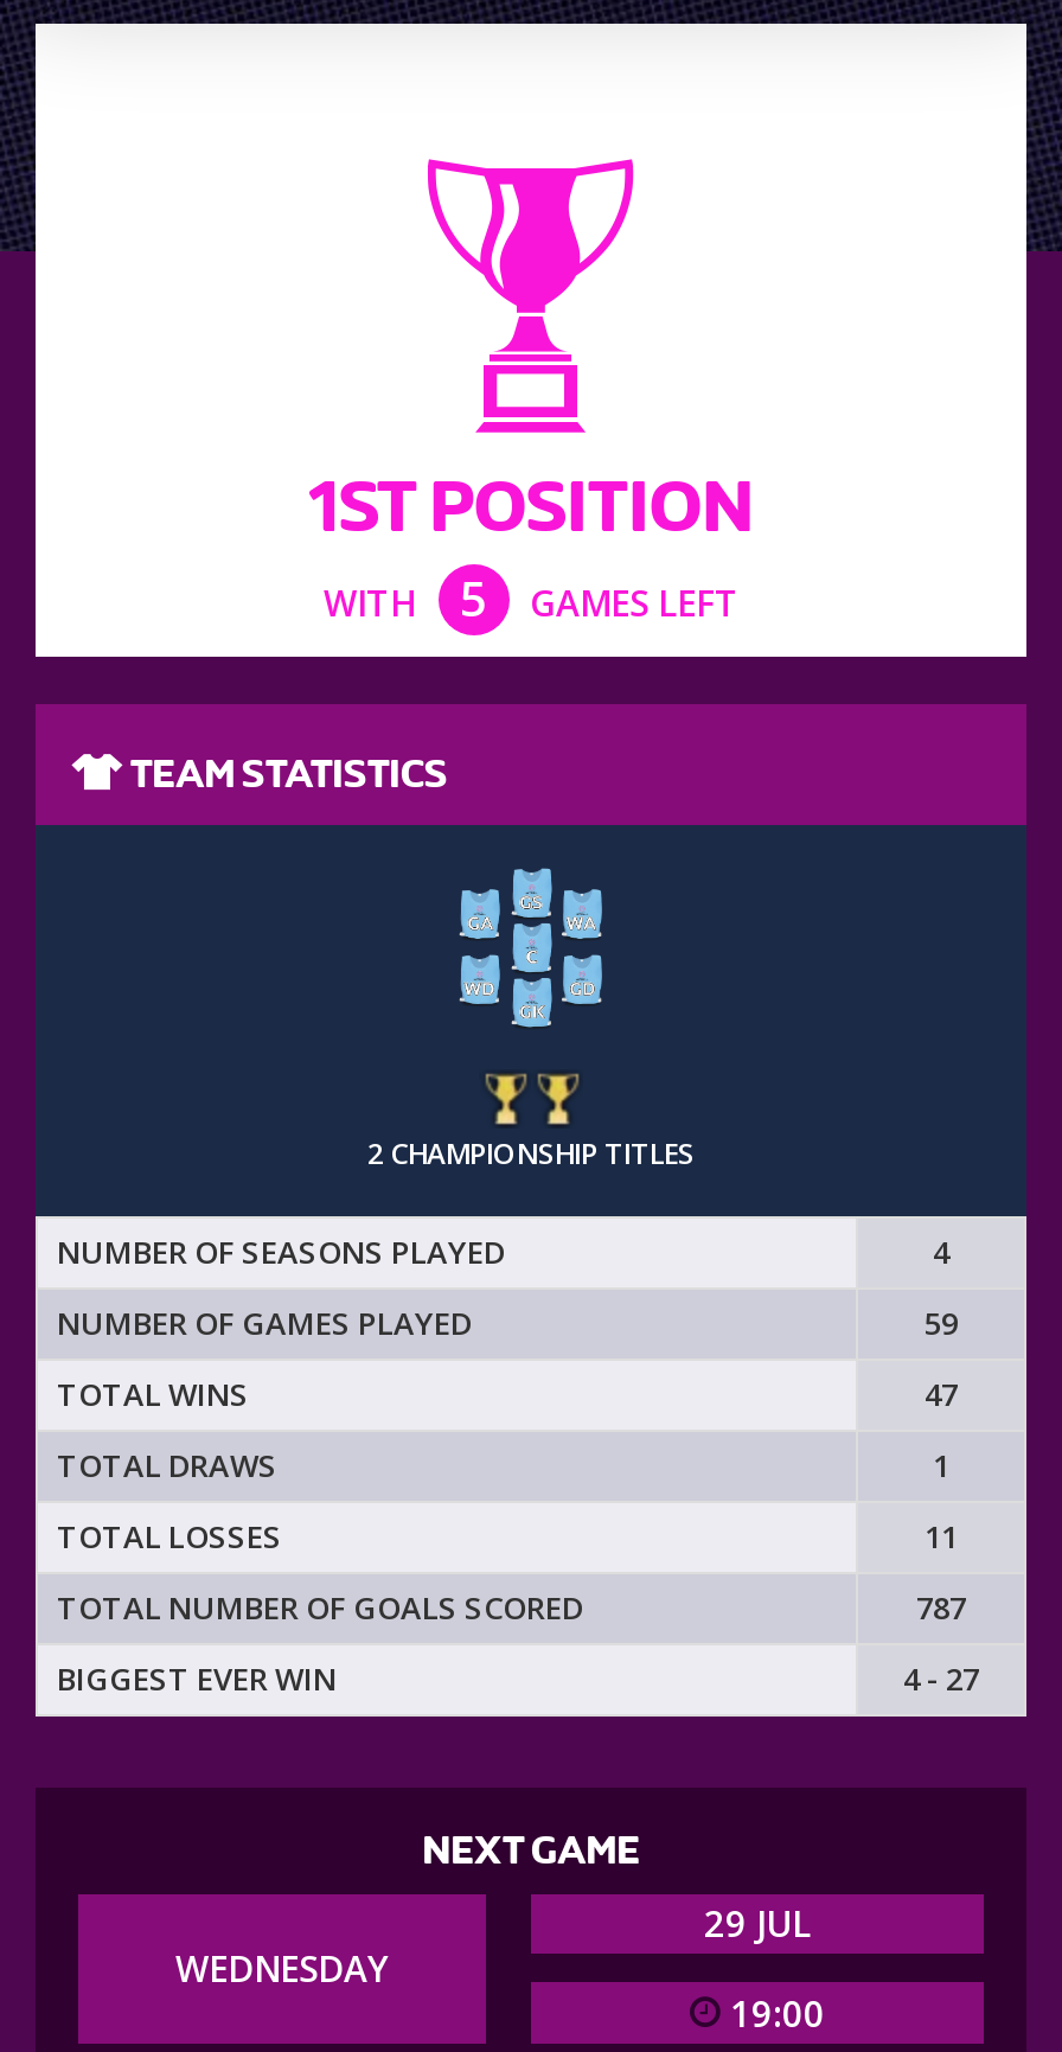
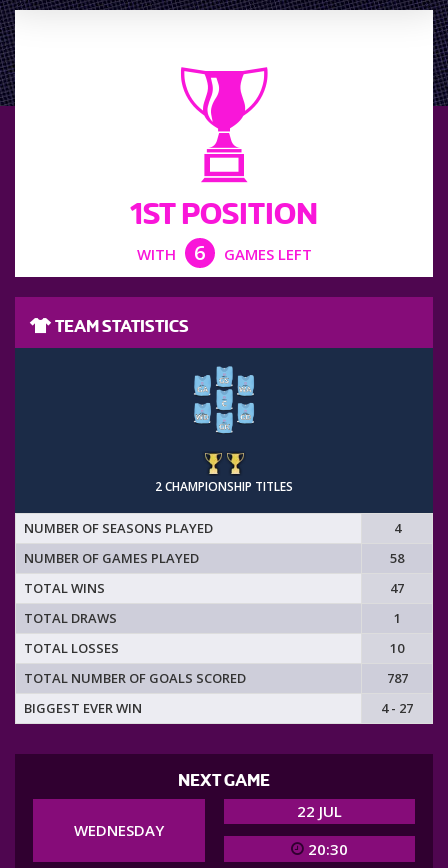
- WITH 5 GAMES LEFT
+ WITH 6 GAMES LEFT

- 59
+ 58

- 11
+ 10

- 29 JUL
+ 22 JUL

- 19:00
+ 20:30
